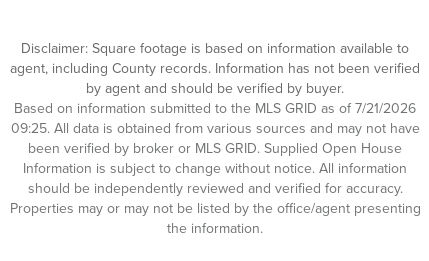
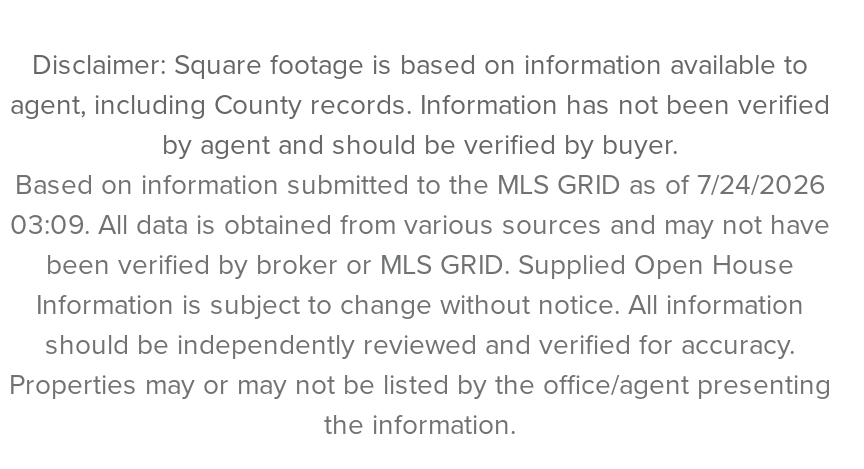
- Based on information submitted to the MLS GRID as of 7/21/2026
+ Based on information submitted to the MLS GRID as of 7/24/2026

- 09:25. All data is obtained from various sources and may not have
+ 03:09. All data is obtained from various sources and may not have
